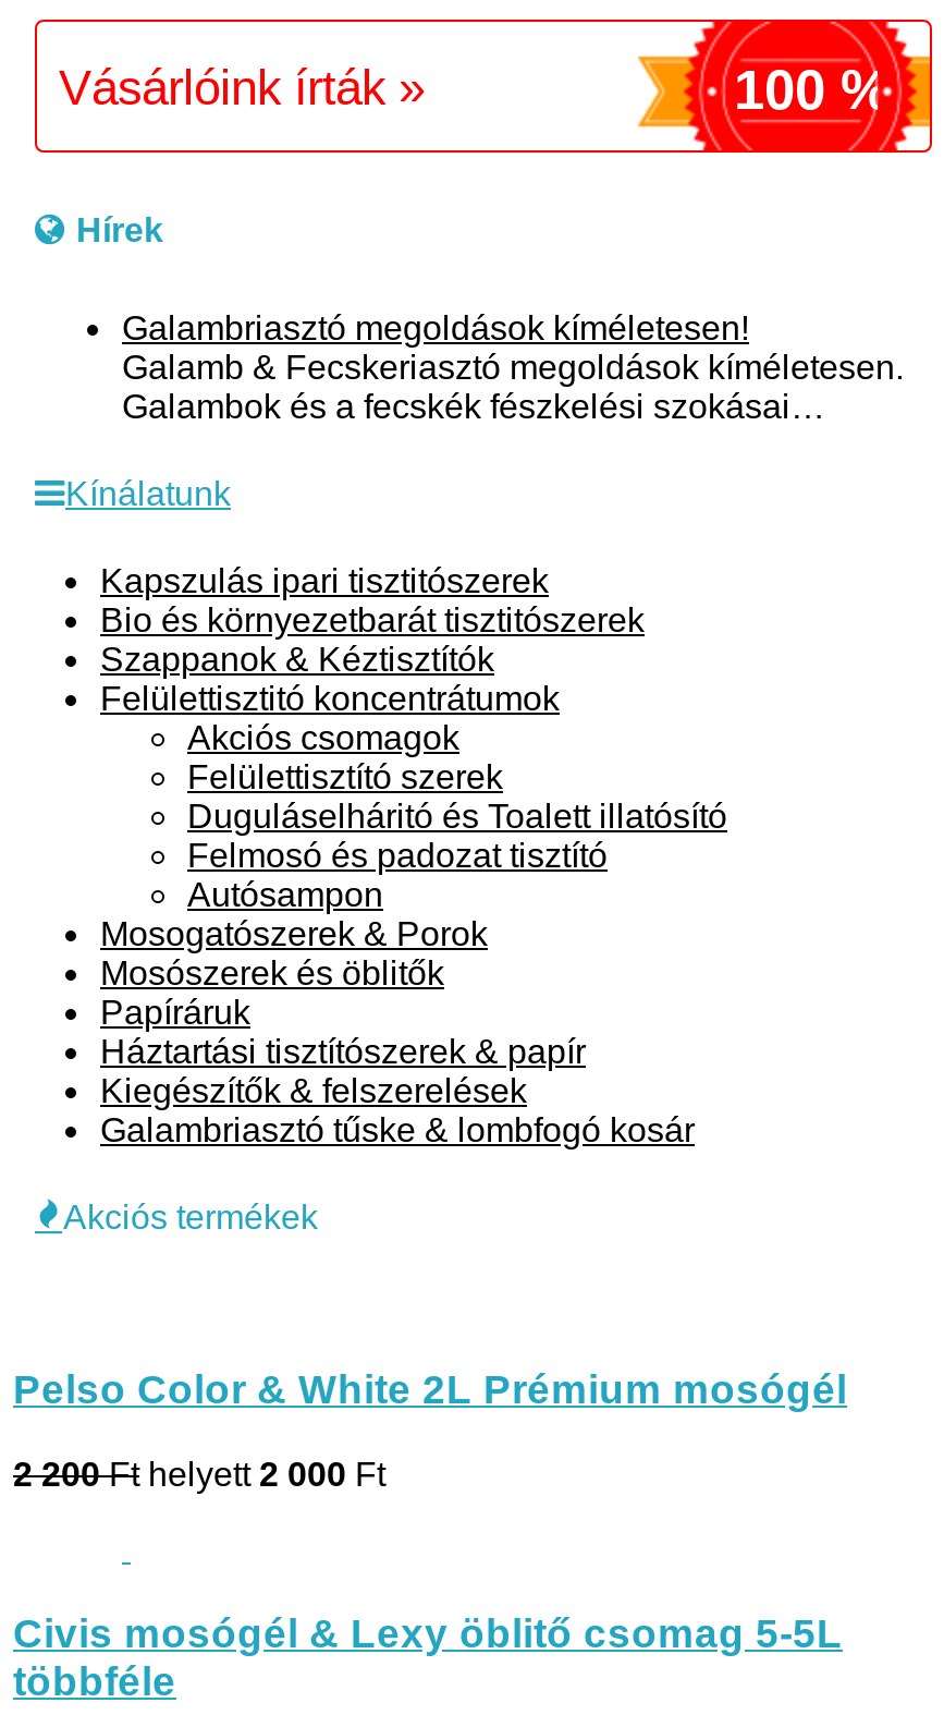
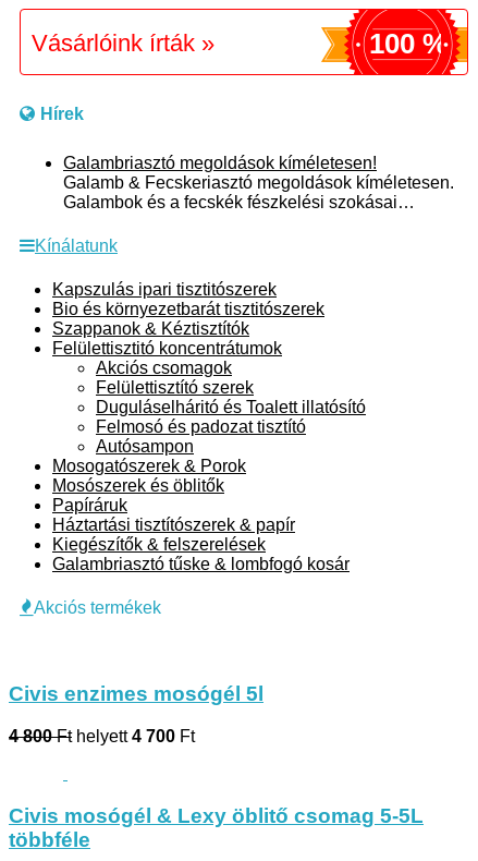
- Pelso Color & White 2L Prémium mosógél
+ Civis enzimes mosógél 5l

- 2 200 Ft helyett 2 000 Ft
+ 4 800 Ft helyett 4 700 Ft
